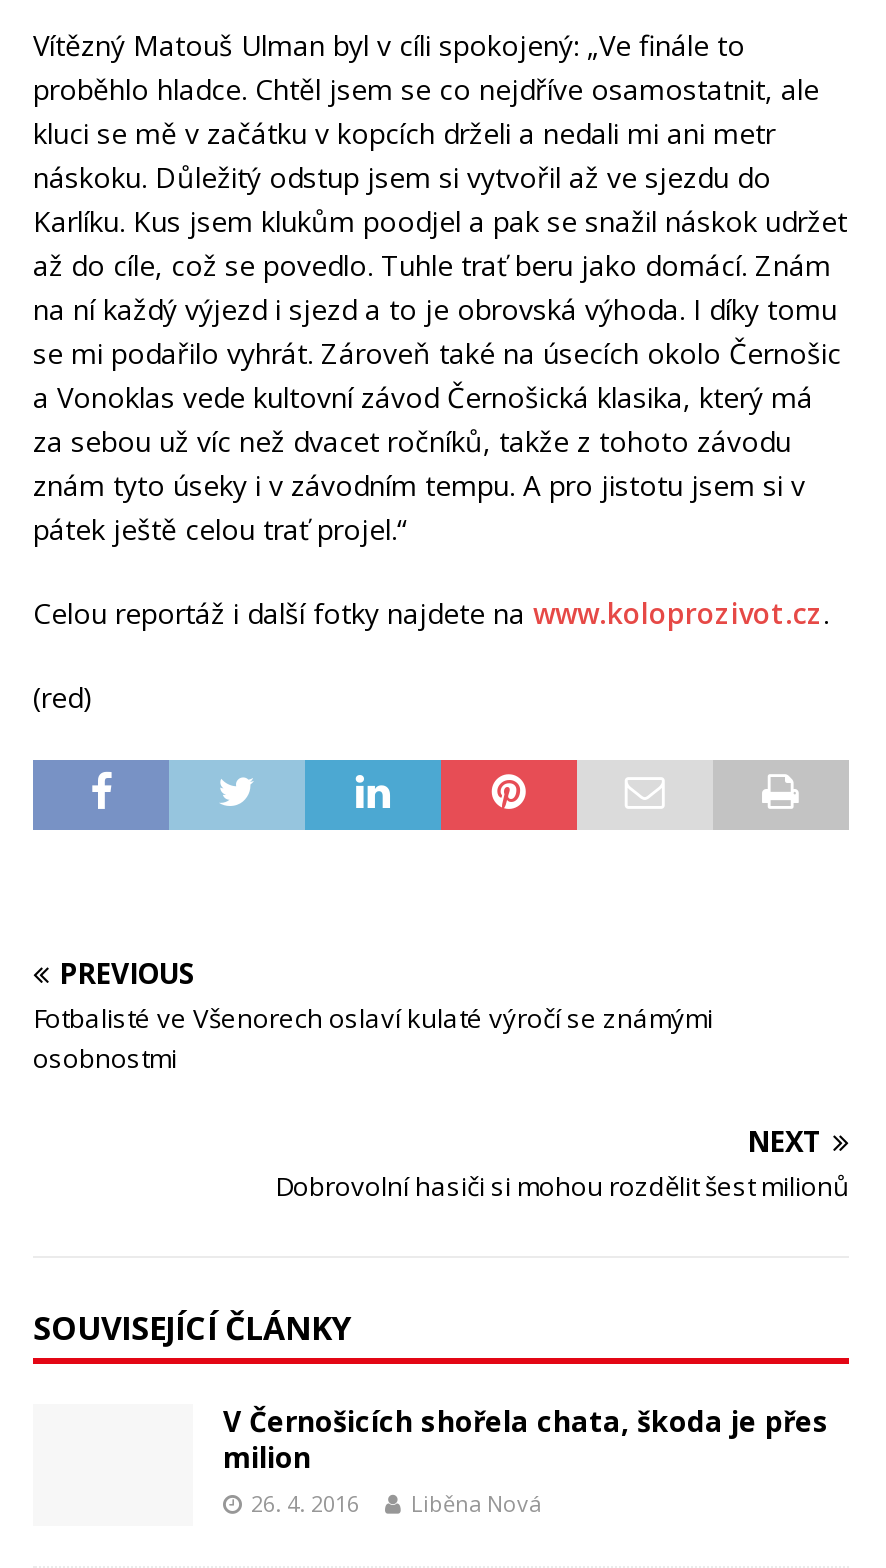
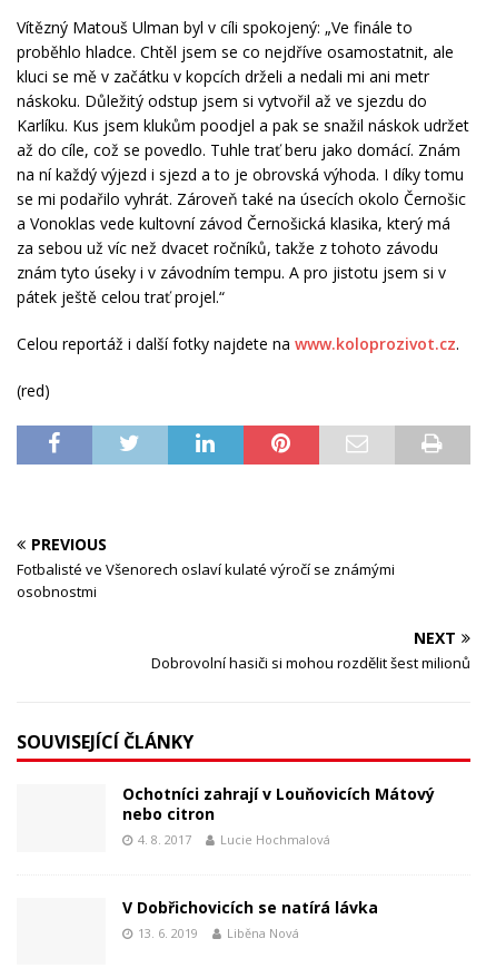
- V Černošicích shořela chata, škoda je přes
- milion
- 26. 4. 2016
+ Ochotníci zahrají v Louňovicích Mátový
+ nebo citron
+ 4. 8. 2017
+ Lucie Hochmalová
+ V Dobřichovicích se natírá lávka
+ 13. 6. 2019
